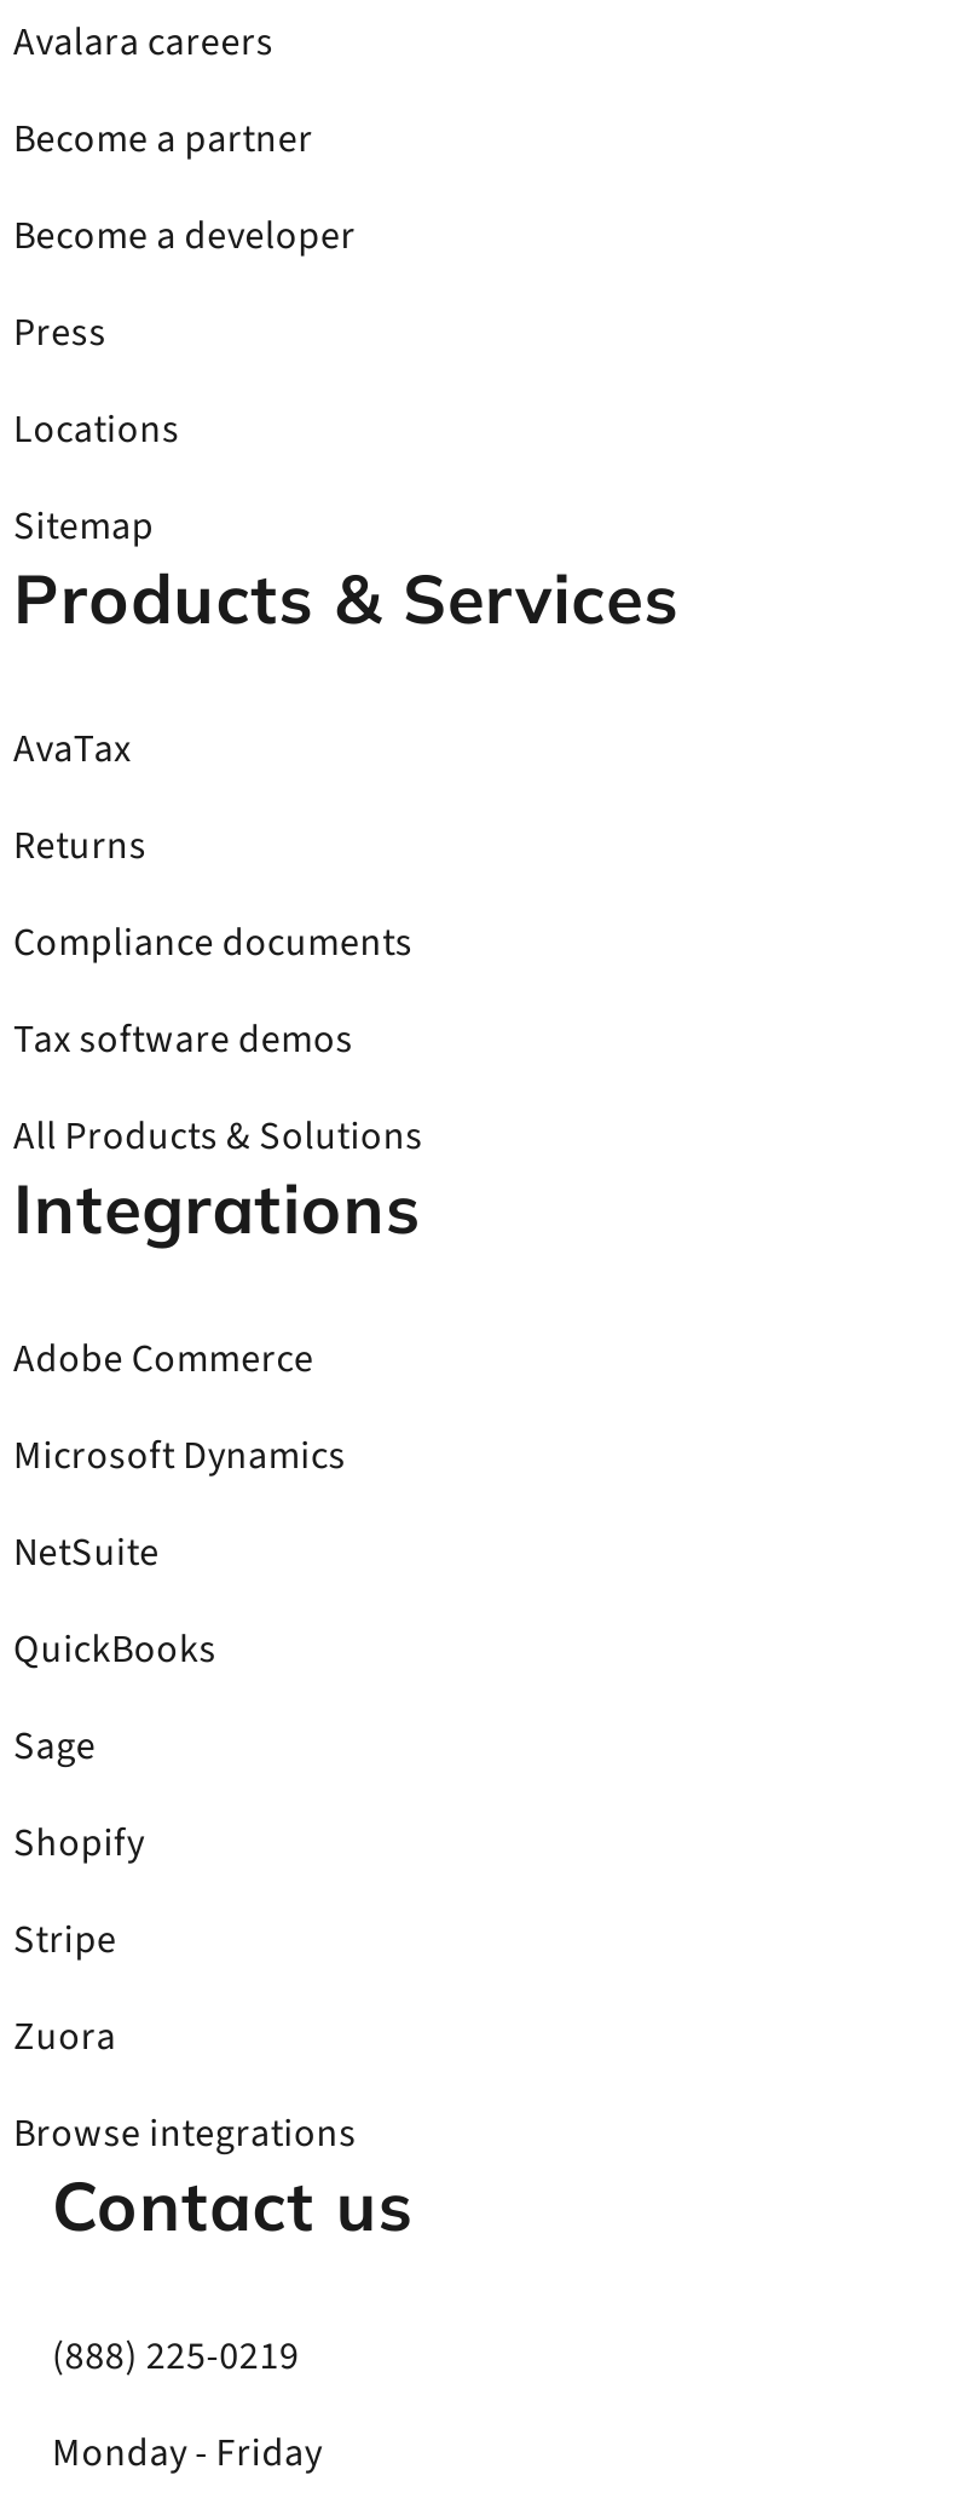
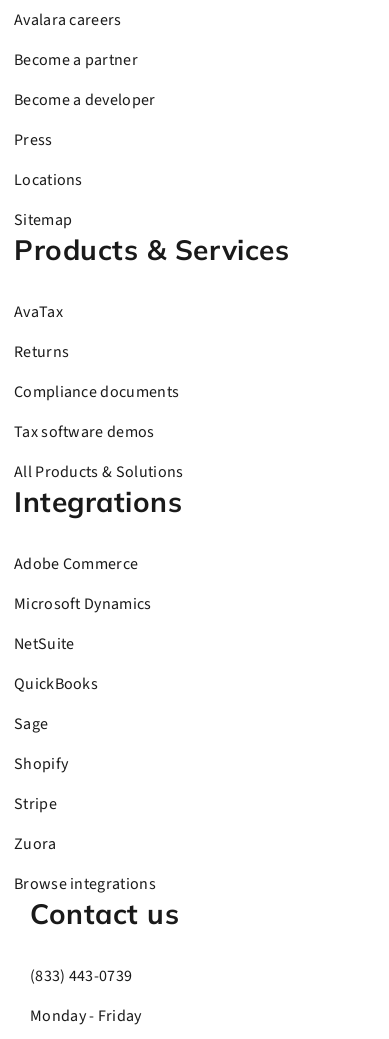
- (888) 225-0219
+ (833) 443-0739
